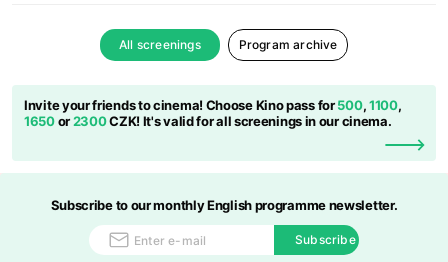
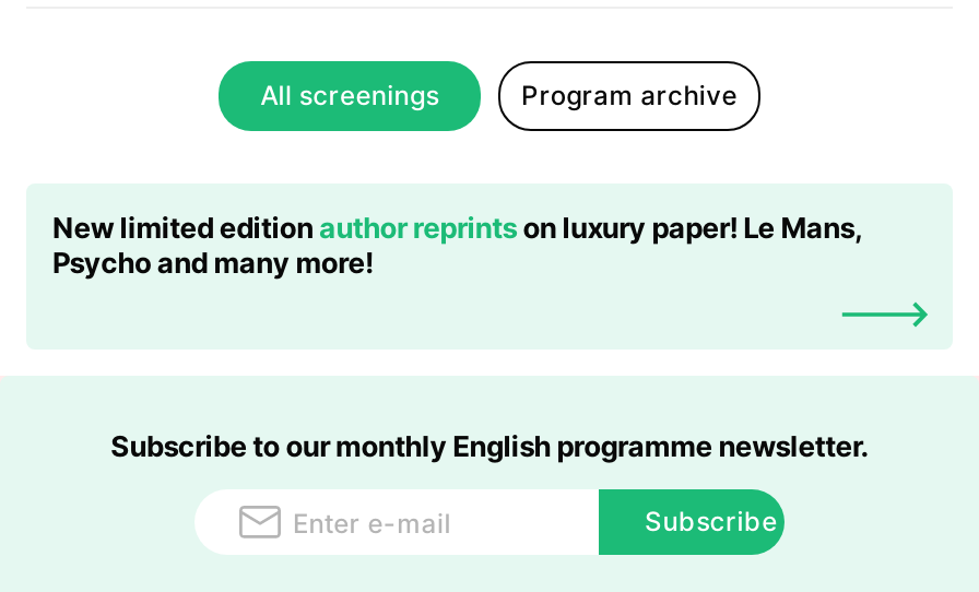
- Invite your friends to cinema! Choose Kino pass for 500, 1100,
- 1650 or 2300 CZK! It's valid for all screenings in our cinema.
+ New limited edition author reprints on luxury paper! Le Mans,
+ Psycho and many more!
